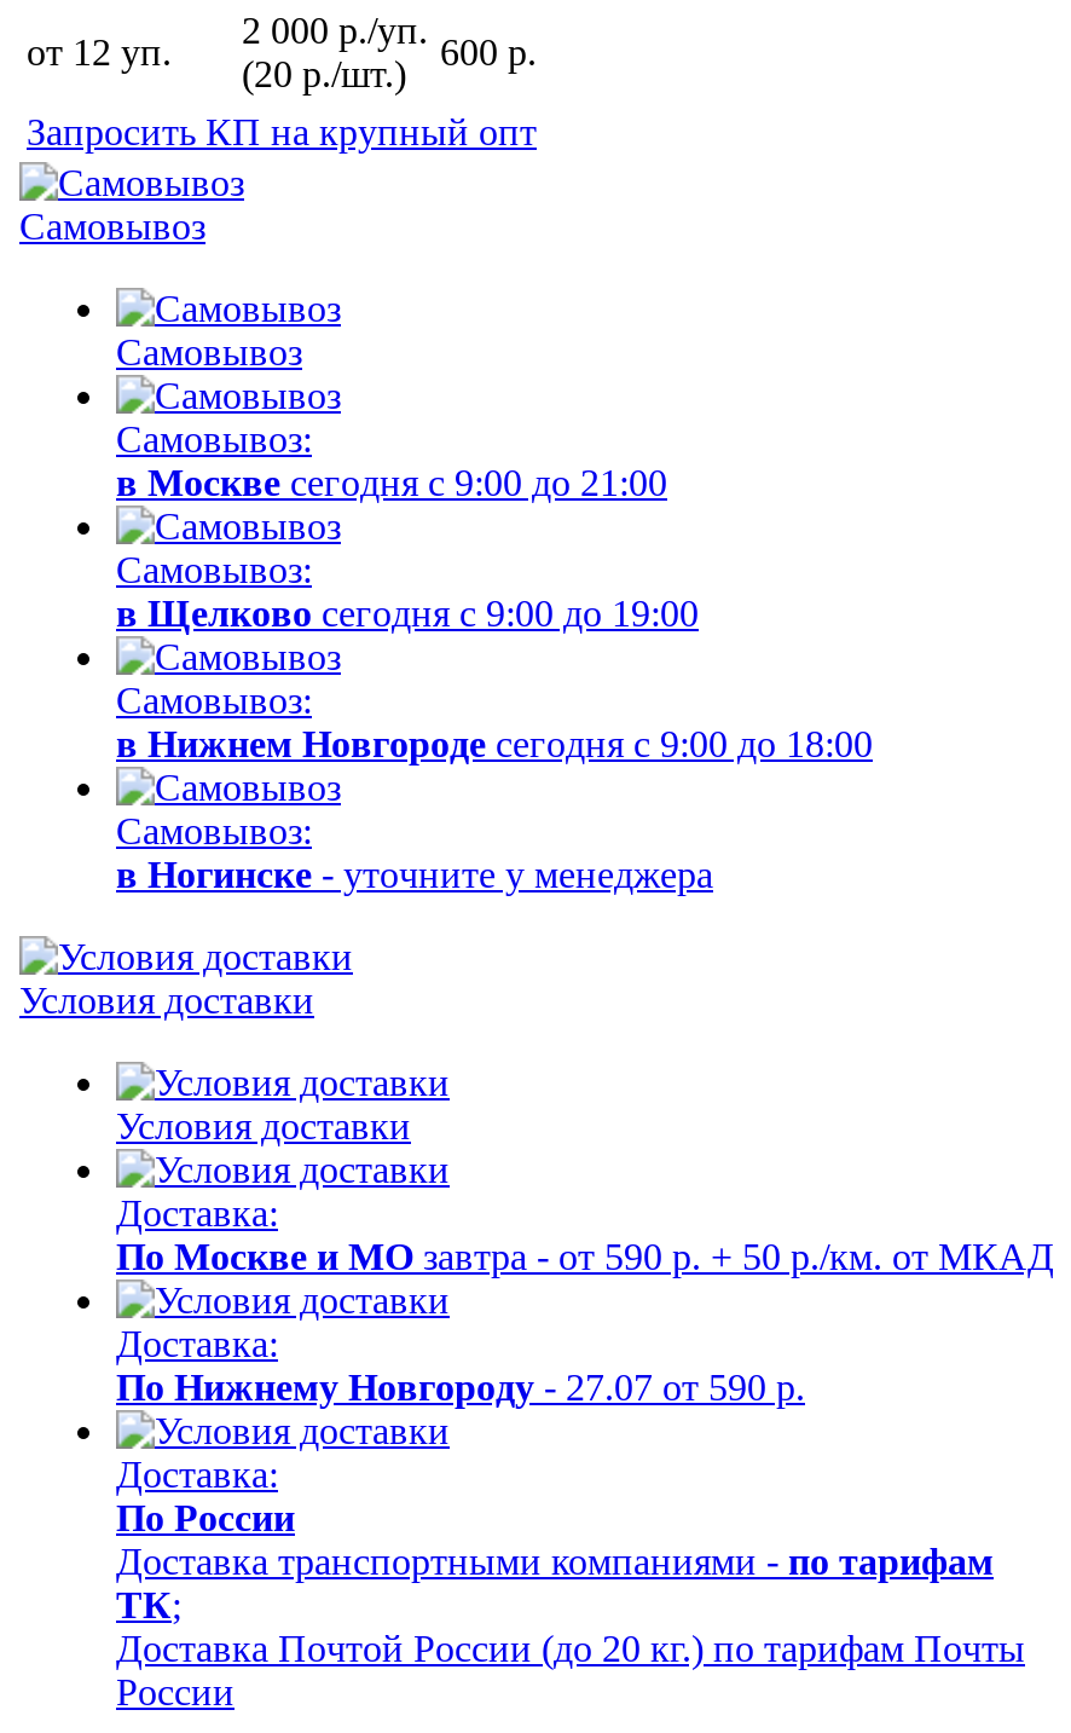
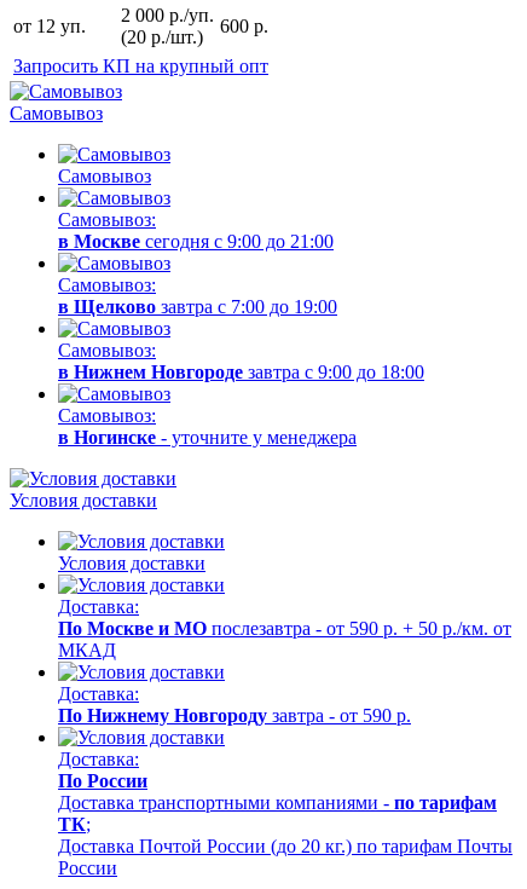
- в Щелково сегодня с 9:00 до 19:00
+ в Щелково завтра с 7:00 до 19:00

- в Нижнем Новгороде сегодня с 9:00 до 18:00
+ в Нижнем Новгороде завтра с 9:00 до 18:00

- По Москве и МО завтра - от 590 р. + 50 р./км. от МКАД
+ По Москве и МО послезавтра - от 590 р. + 50 р./км. от
+ МКАД

- По Нижнему Новгороду - 27.07 от 590 р.
+ По Нижнему Новгороду завтра - от 590 р.
